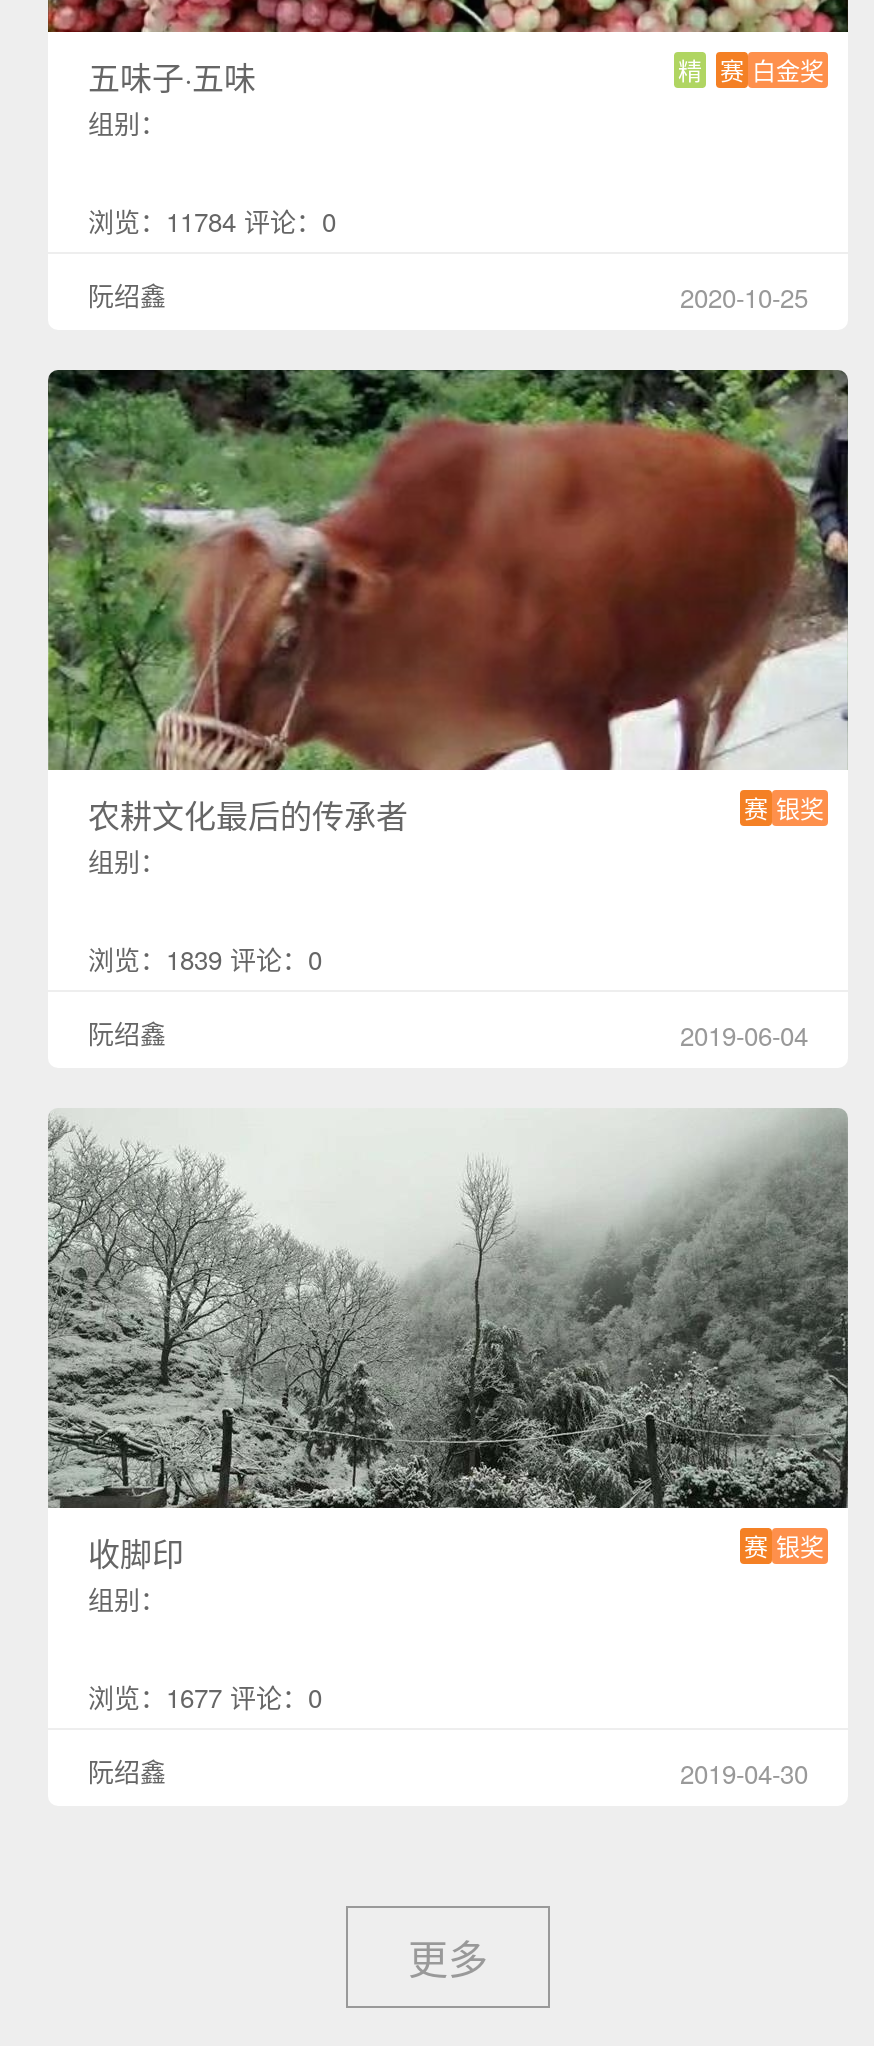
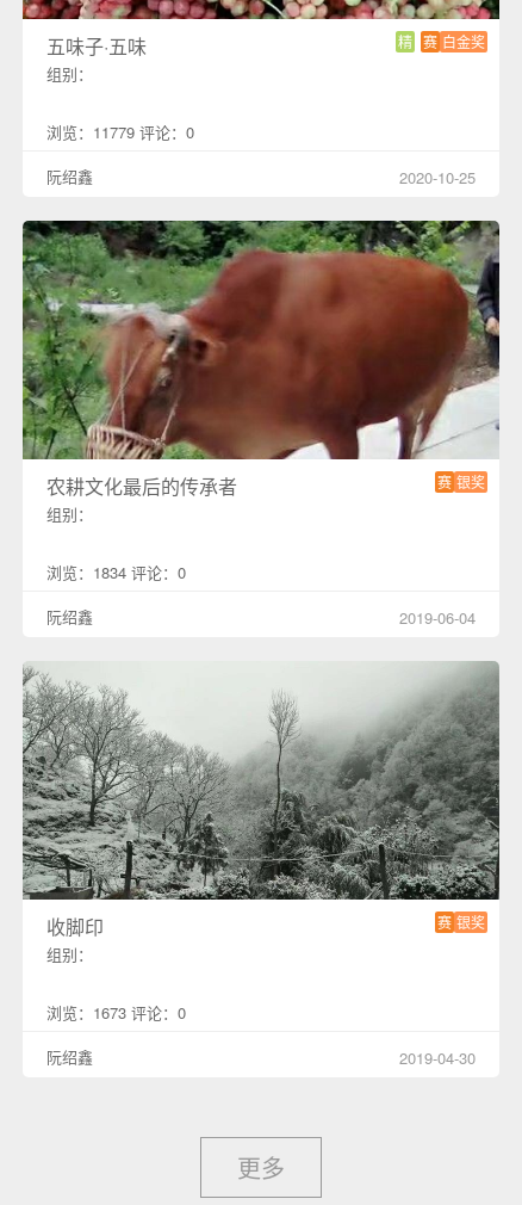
- 浏览：11784 评论：0
+ 浏览：11779 评论：0

- 浏览：1839 评论：0
+ 浏览：1834 评论：0

- 浏览：1677 评论：0
+ 浏览：1673 评论：0
